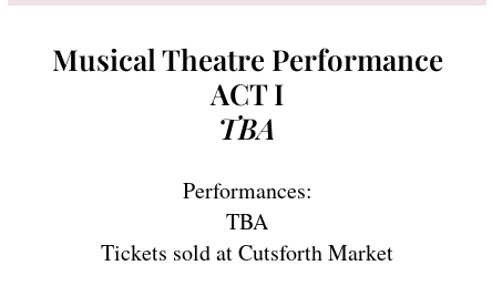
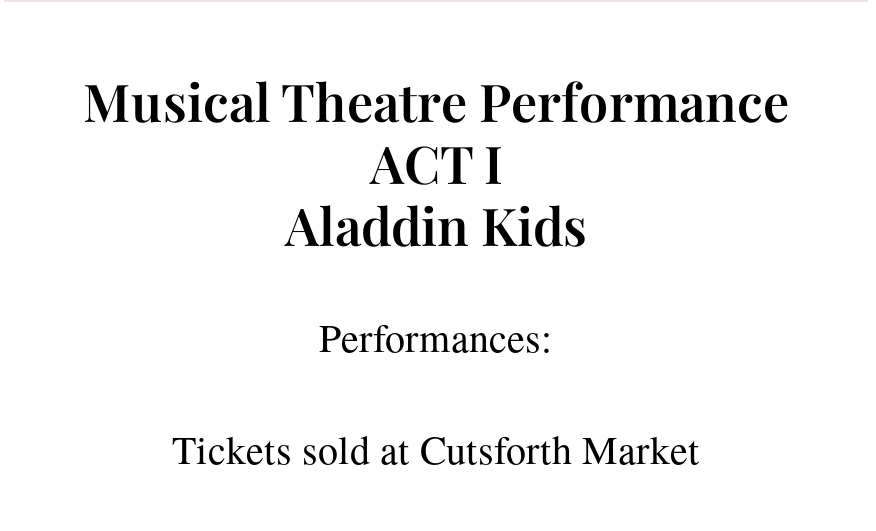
- TBA
+ Aladdin Kids

- TBA
